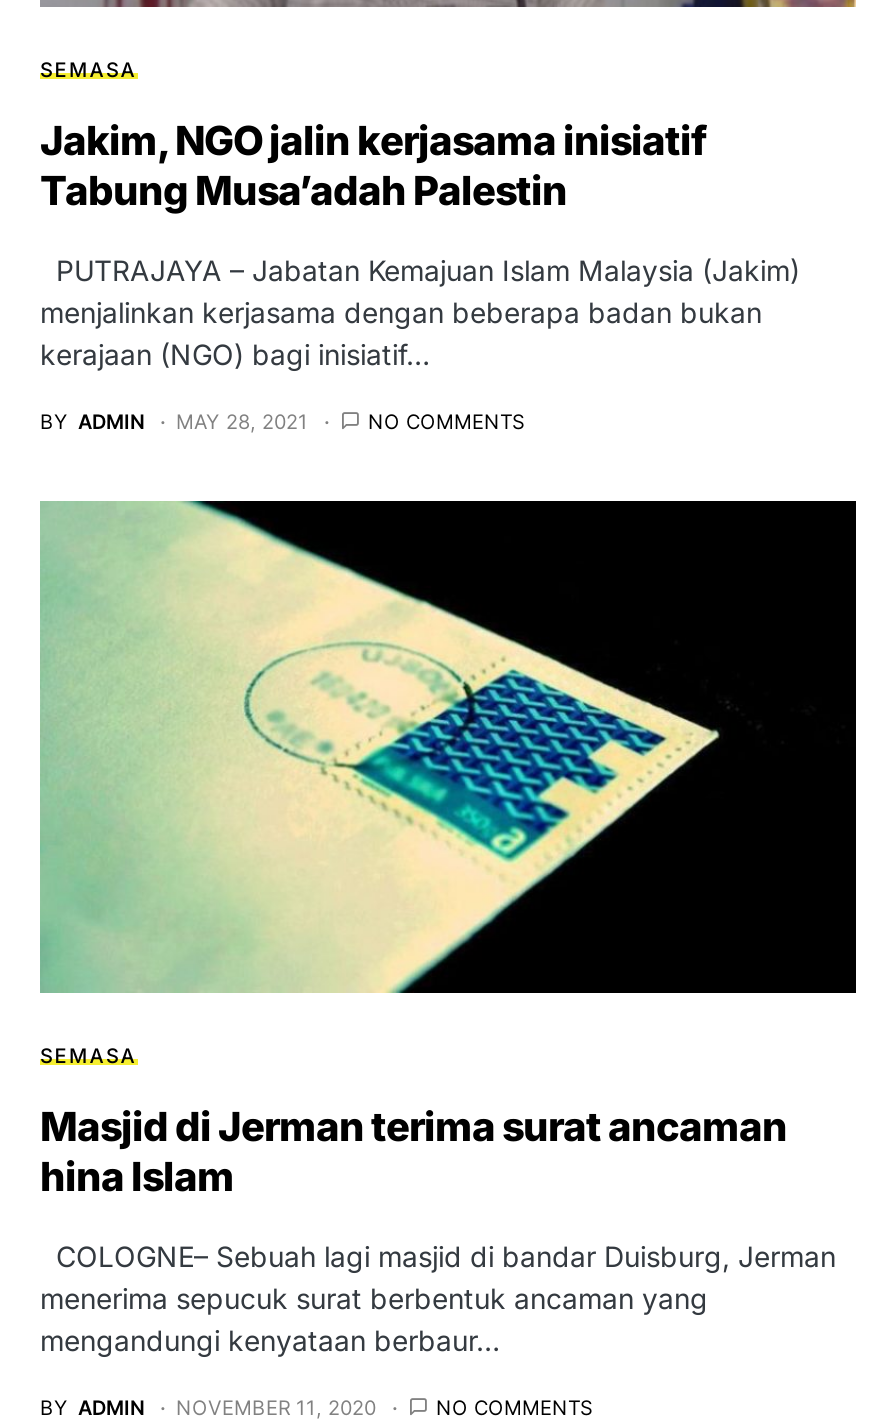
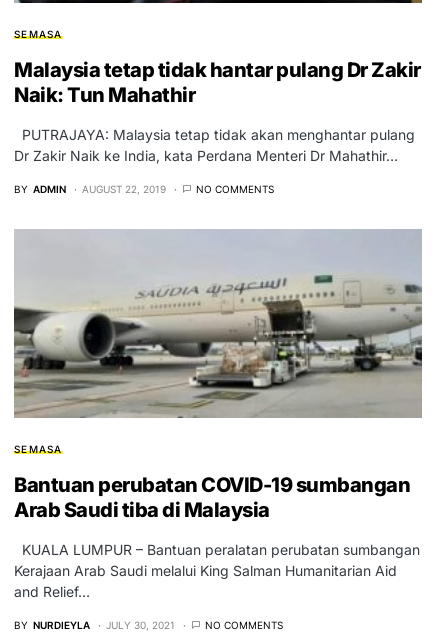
- Jakim, NGO jalin kerjasama inisiatif
- Tabung Musa’adah Palestin
+ Malaysia tetap tidak hantar pulang Dr Zakir
+ Naik: Tun Mahathir

- PUTRAJAYA – Jabatan Kemajuan Islam Malaysia (Jakim)
- menjalinkan kerjasama dengan beberapa badan bukan
- kerajaan (NGO) bagi inisiatif…
+ PUTRAJAYA: Malaysia tetap tidak akan menghantar pulang
+ Dr Zakir Naik ke India, kata Perdana Menteri Dr Mahathir…

- BY ADMIN MAY 28, 2021
+ BY ADMIN AUGUST 22, 2019

- [image]
+ [image]

- Masjid di Jerman terima surat ancaman
- hina Islam
+ Bantuan perubatan COVID-19 sumbangan
+ Arab Saudi tiba di Malaysia

- COLOGNE– Sebuah lagi masjid di bandar Duisburg, Jerman
- menerima sepucuk surat berbentuk ancaman yang
- mengandungi kenyataan berbaur…
+ KUALA LUMPUR – Bantuan peralatan perubatan sumbangan
+ Kerajaan Arab Saudi melalui King Salman Humanitarian Aid
+ and Relief…

- BY ADMIN
- NOVEMBER 11, 2020
+ BY NURDIEYLA
+ JULY 30, 2021
